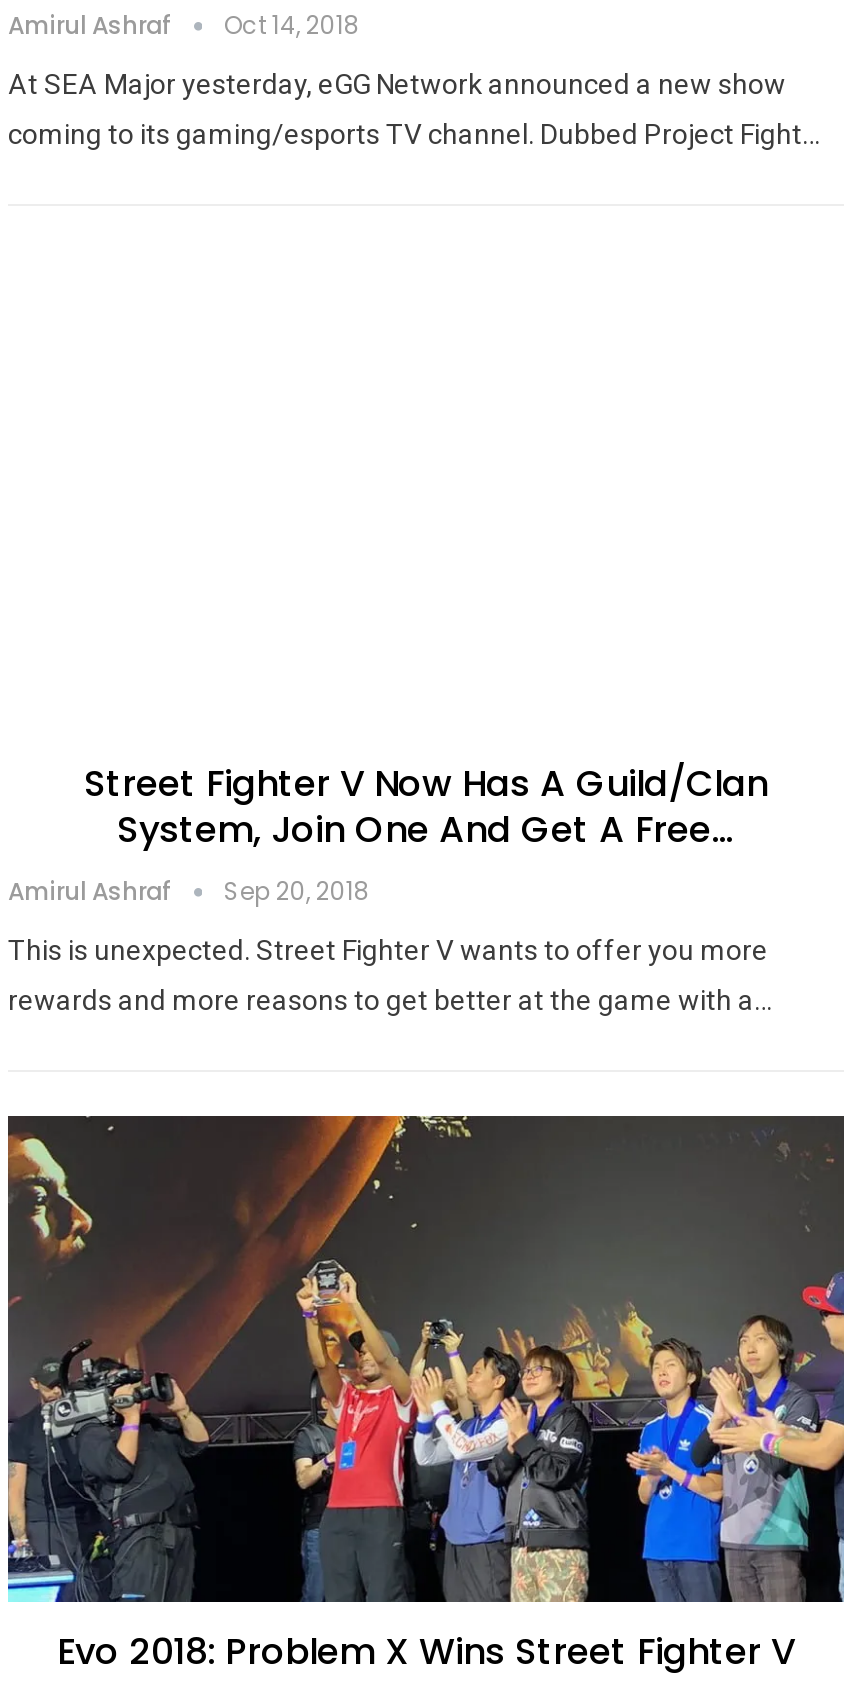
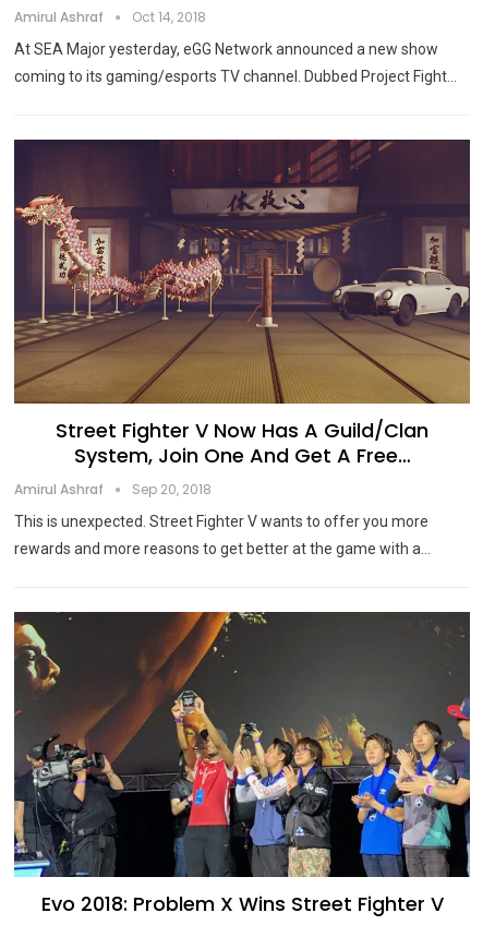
+ [image]
